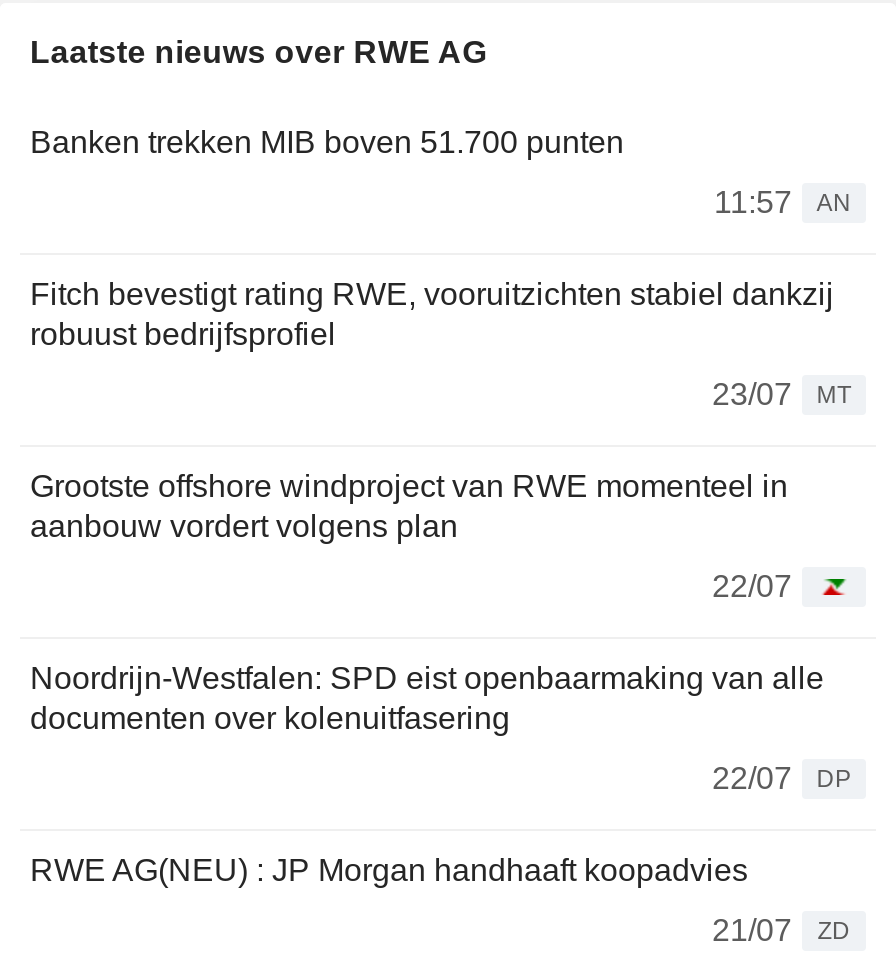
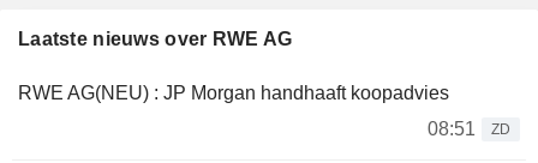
- Banken trekken MIB boven 51.700 punten
- 11:57
- AN
- Fitch bevestigt rating RWE, vooruitzichten stabiel dankzij
- robuust bedrijfsprofiel
- 23/07
- MT
- Grootste offshore windproject van RWE momenteel in
- aanbouw vordert volgens plan
- 22/07
- Noordrijn-Westfalen: SPD eist openbaarmaking van alle
- documenten over kolenuitfasering
- 22/07
- DP

- 21/07 ZD
+ 08:51 ZD
